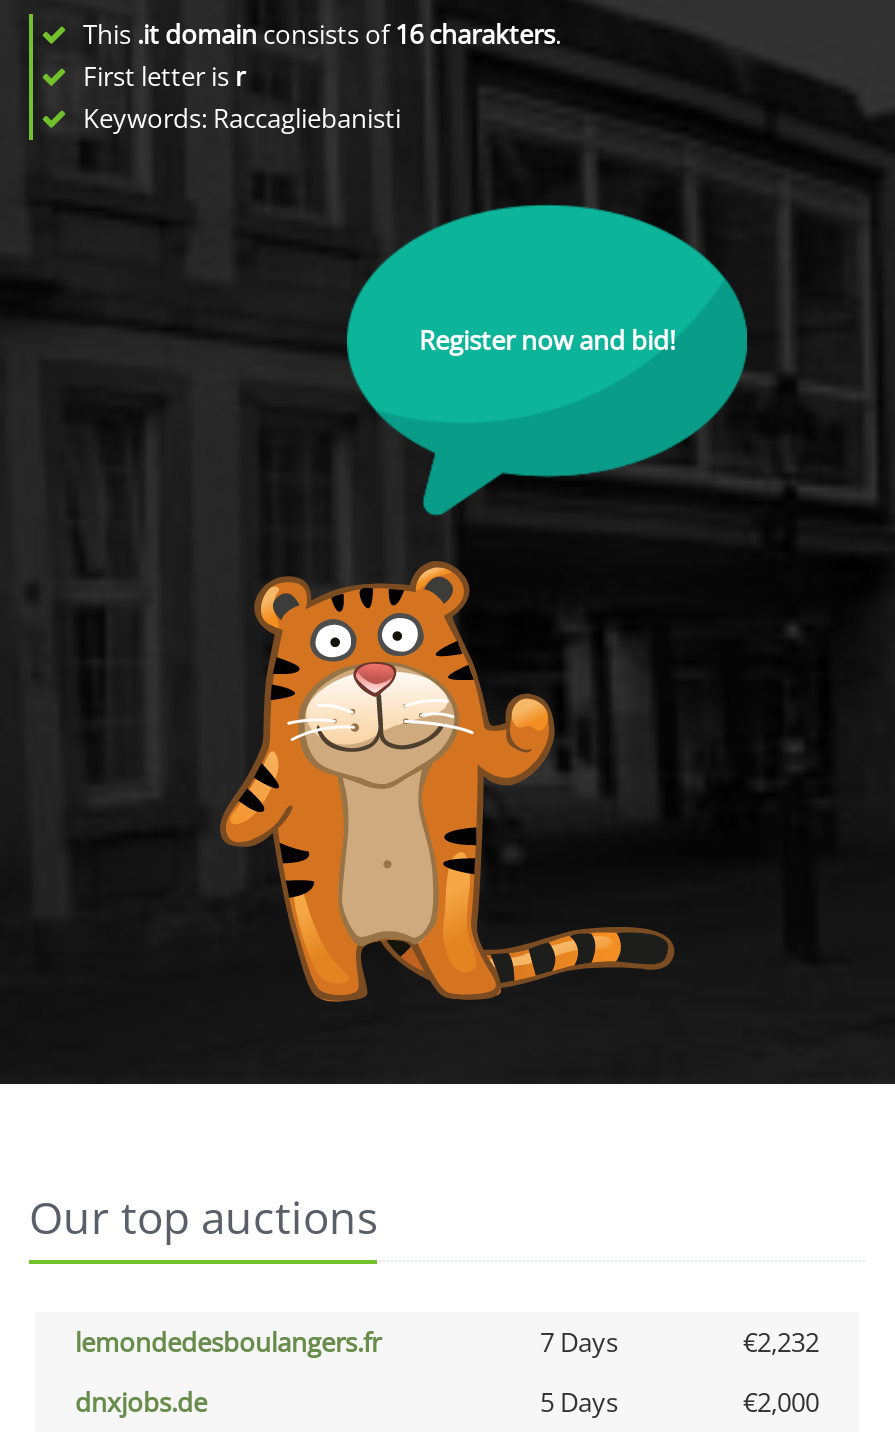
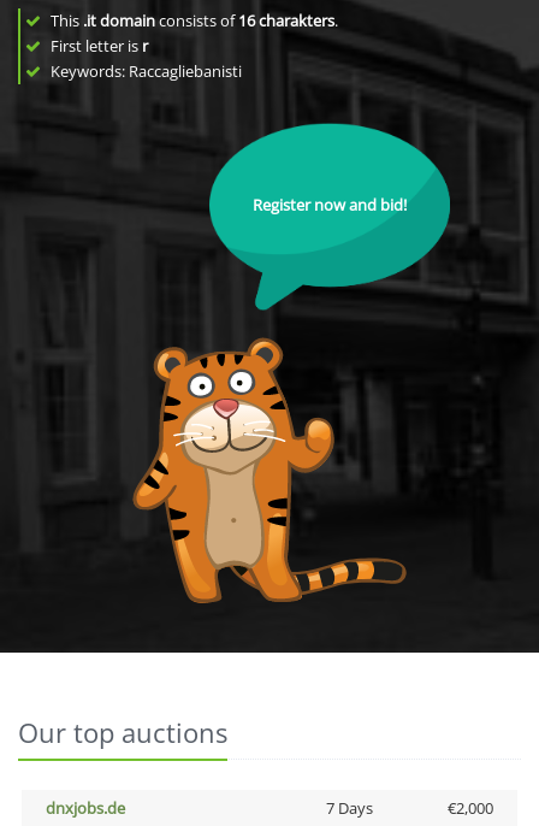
- lemondedesboulangers.fr
- 7 Days
- €2,232

- 5 Days
+ 7 Days
